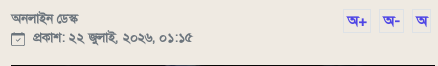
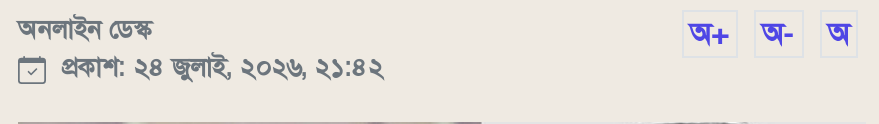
- প্রকাশ: ২২ জুলাই, ২০২৬, ০১:১৫
+ প্রকাশ: ২৪ জুলাই, ২০২৬, ২১:৪২
